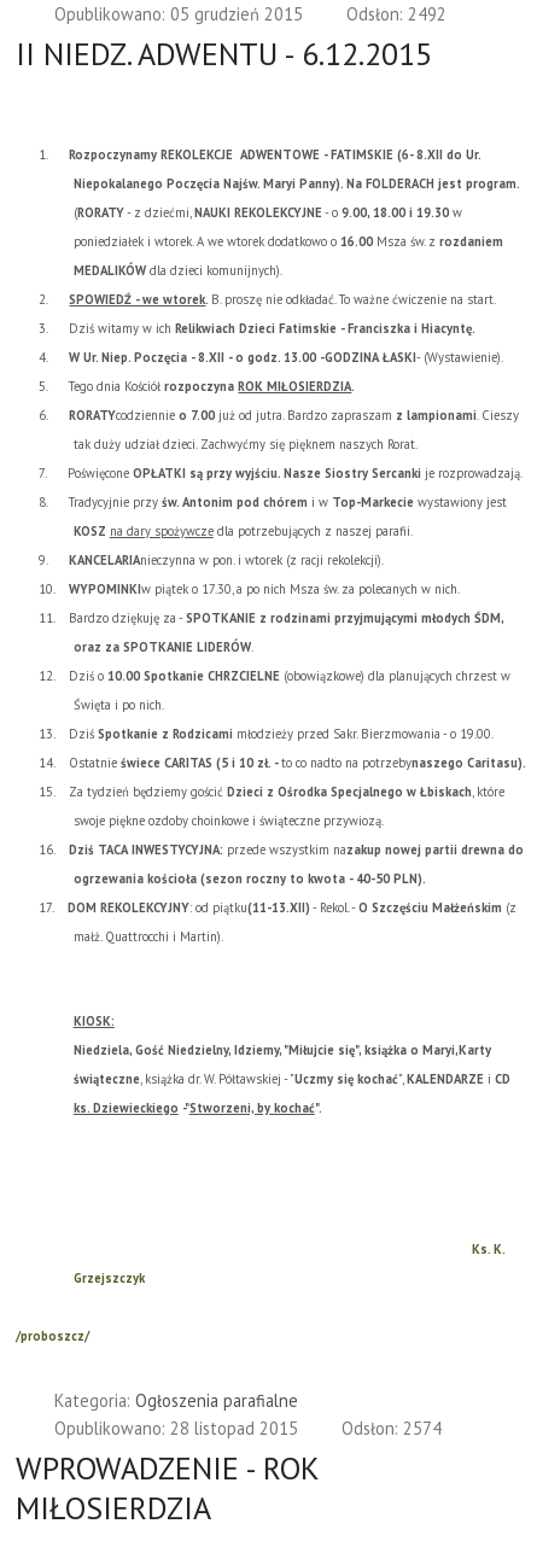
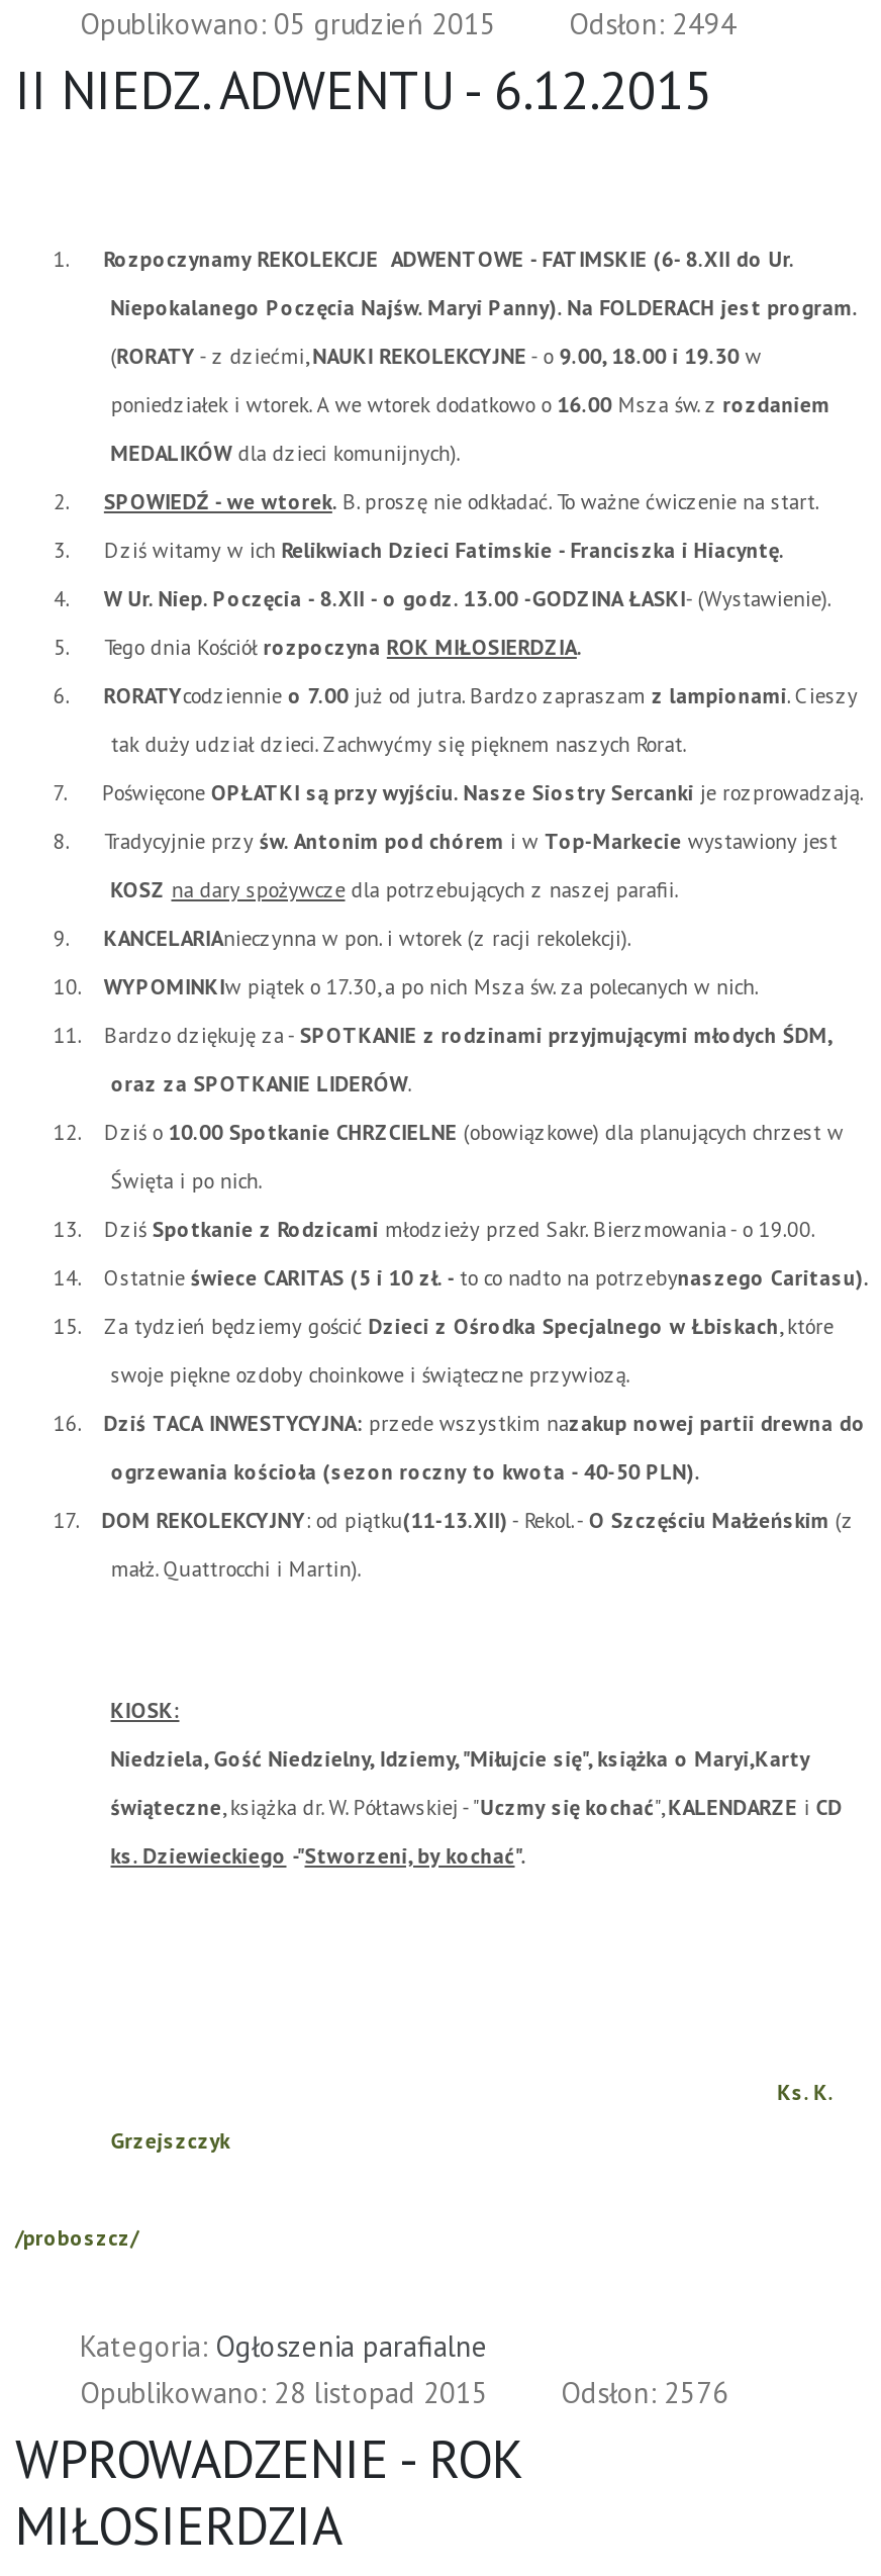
- Opublikowano: 05 grudzień 2015 Odsłon: 2492
+ Opublikowano: 05 grudzień 2015 Odsłon: 2494

- Opublikowano: 28 listopad 2015 Odsłon: 2574
+ Opublikowano: 28 listopad 2015 Odsłon: 2576
